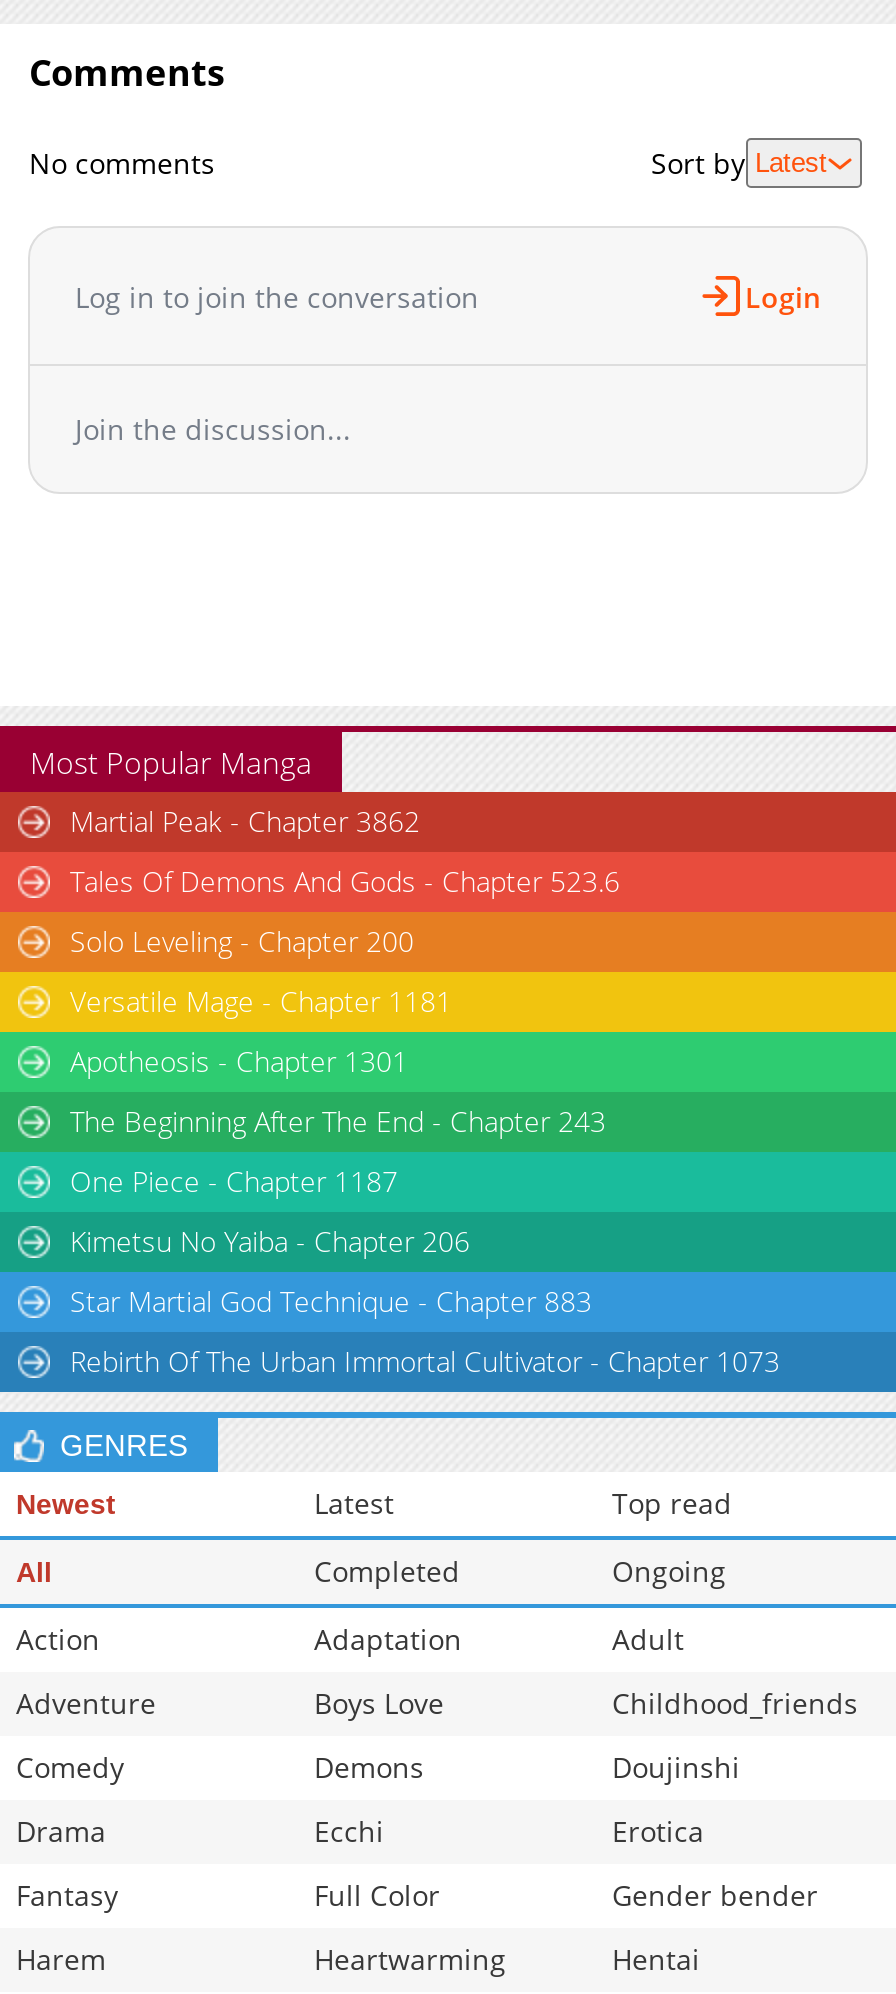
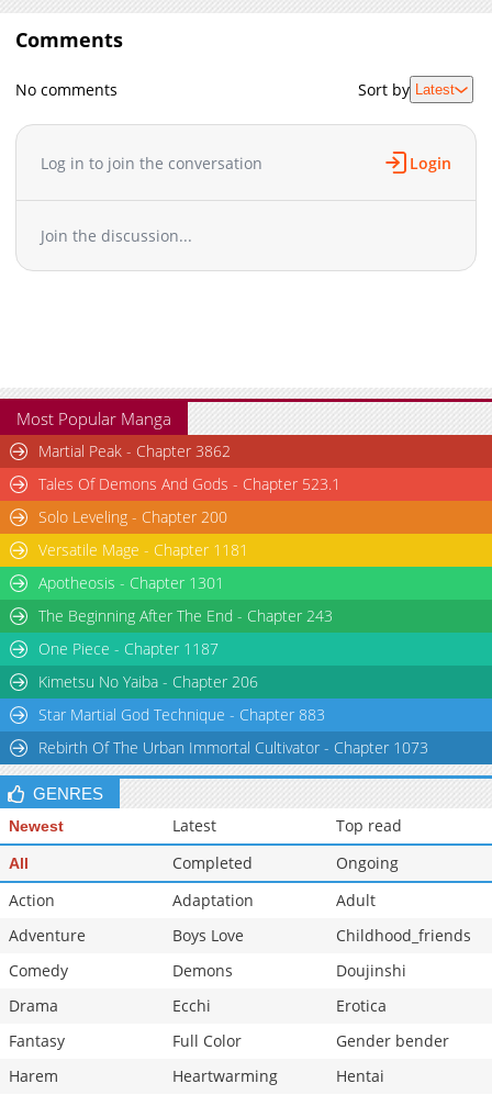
- Tales Of Demons And Gods - Chapter 523.6
+ Tales Of Demons And Gods - Chapter 523.1
